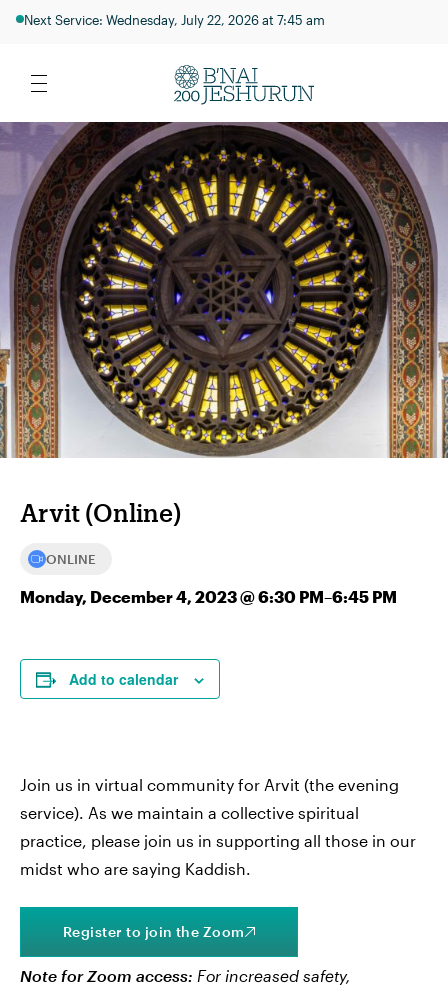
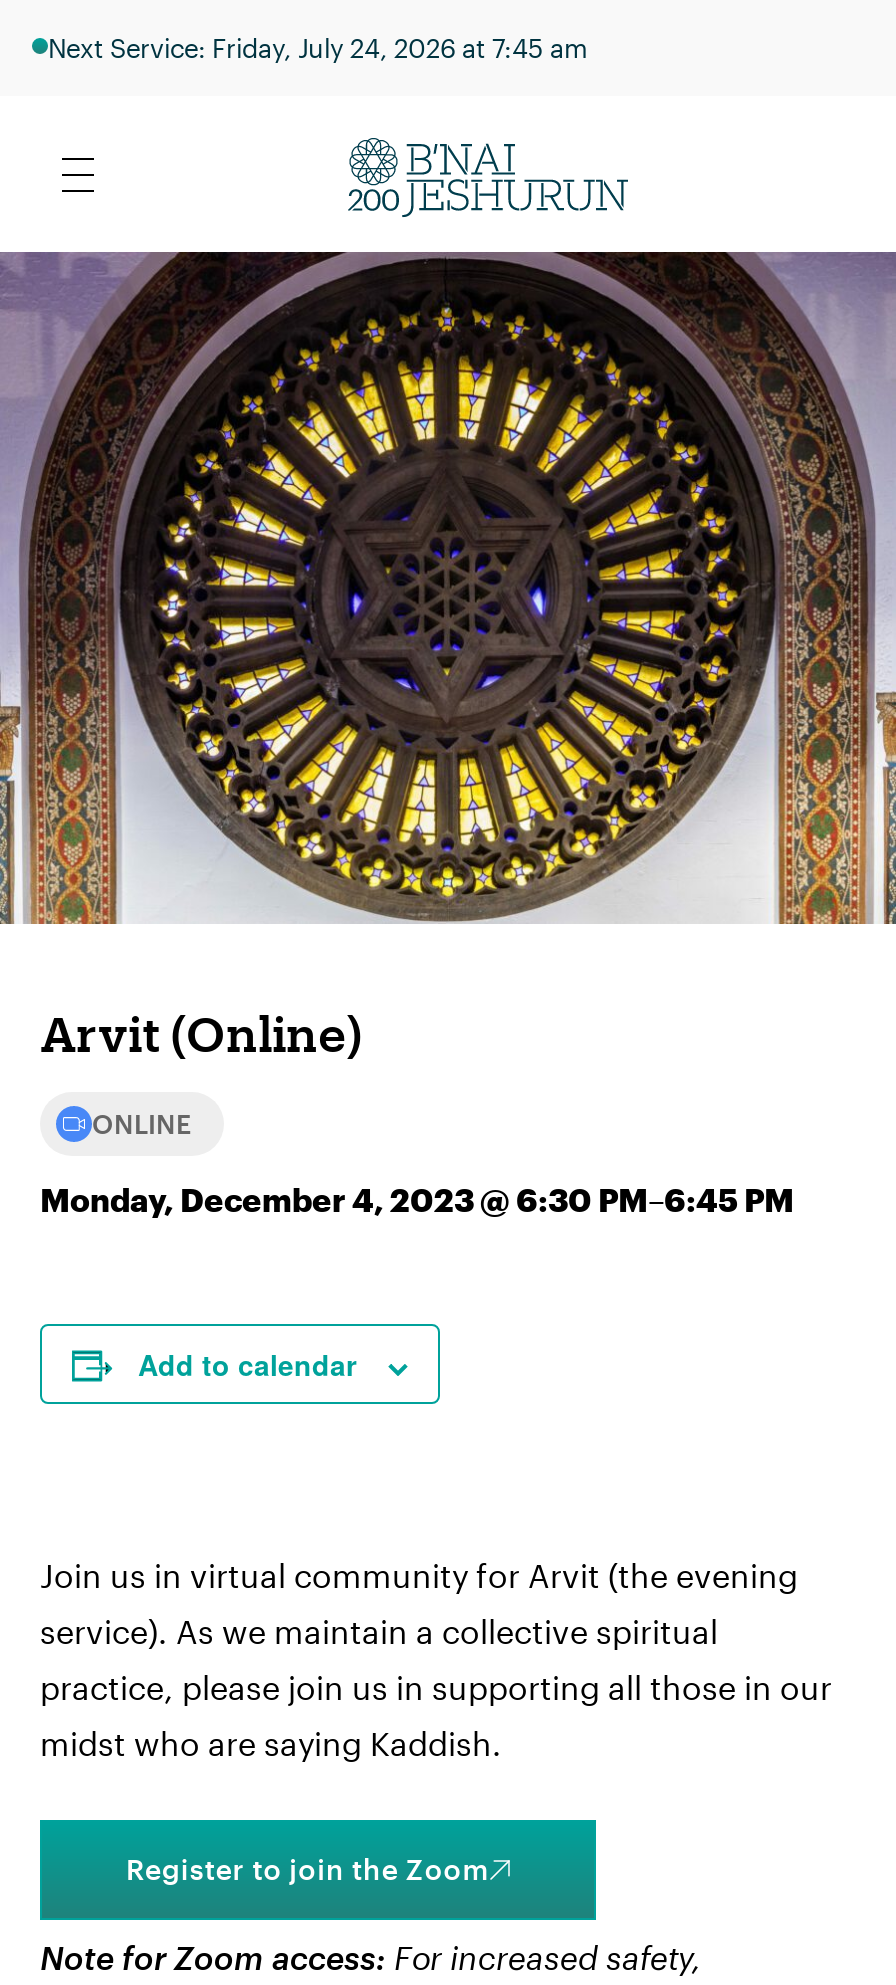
- Next Service: Wednesday, July 22, 2026 at 7:45 am
+ Next Service: Friday, July 24, 2026 at 7:45 am
